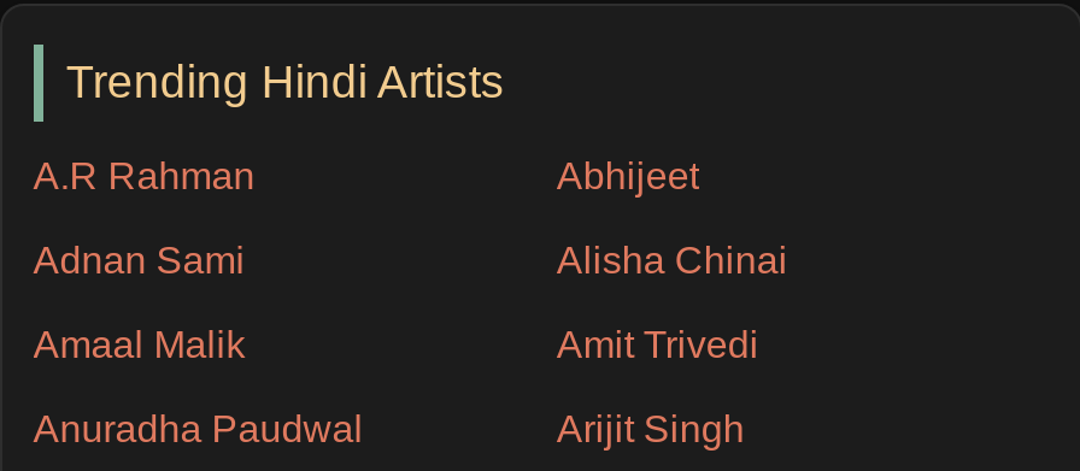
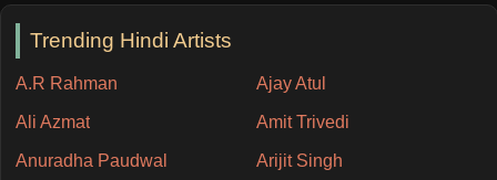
- Abhijeet
- Adnan Sami
- Alisha Chinai
- Amaal Malik
+ Ajay Atul
+ Ali Azmat
